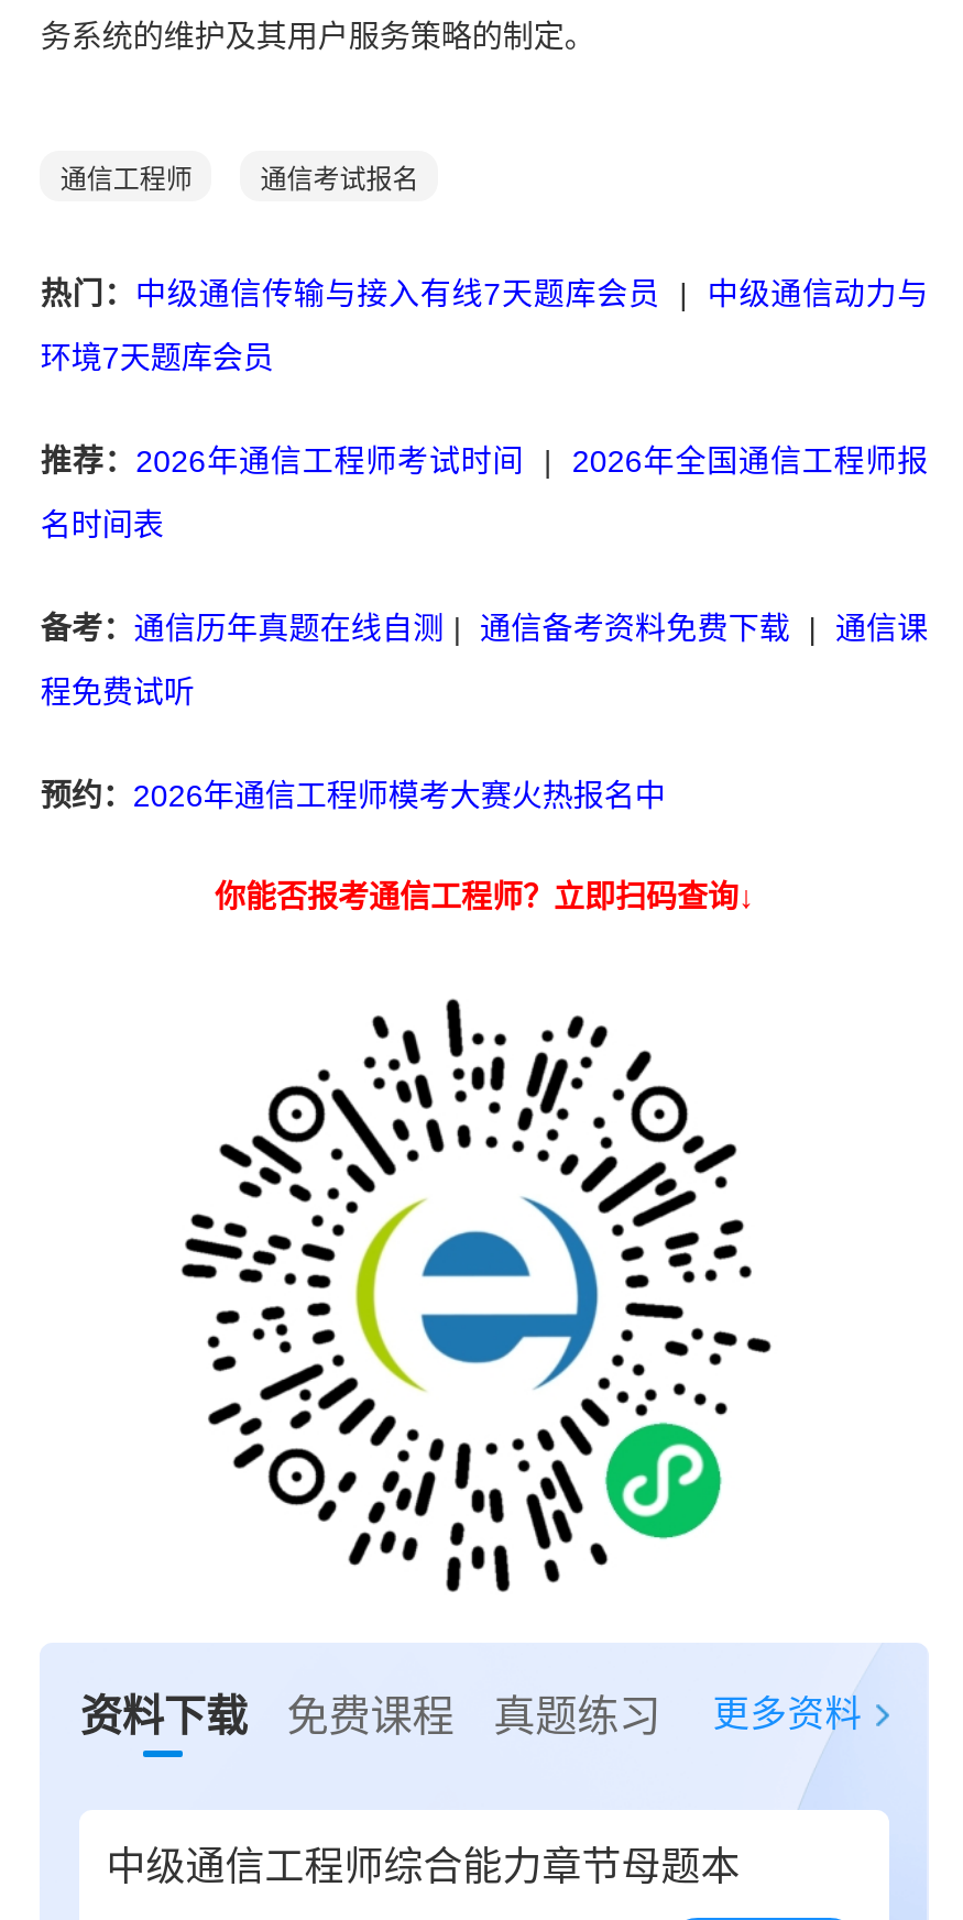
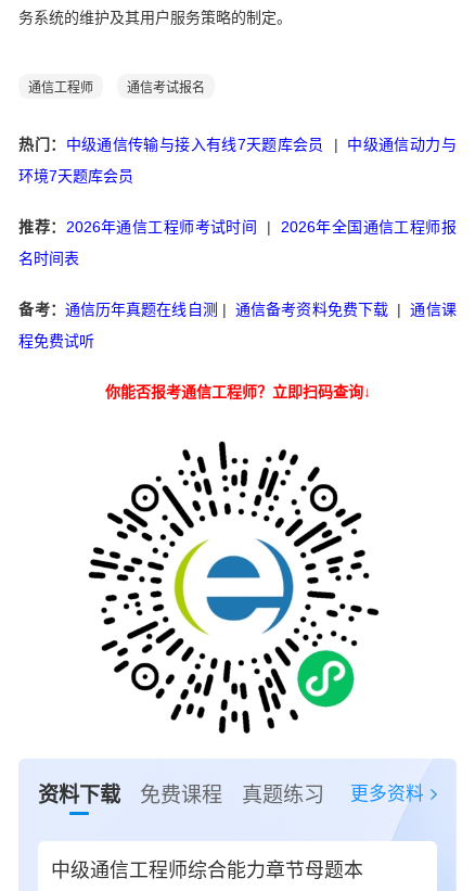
- 预约：2026年通信工程师模考大赛火热报名中
